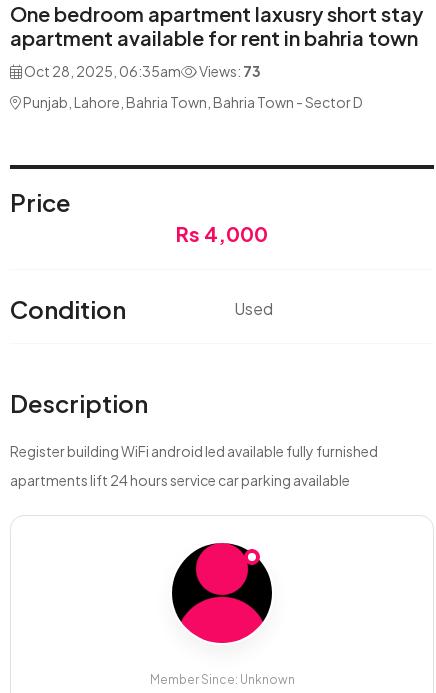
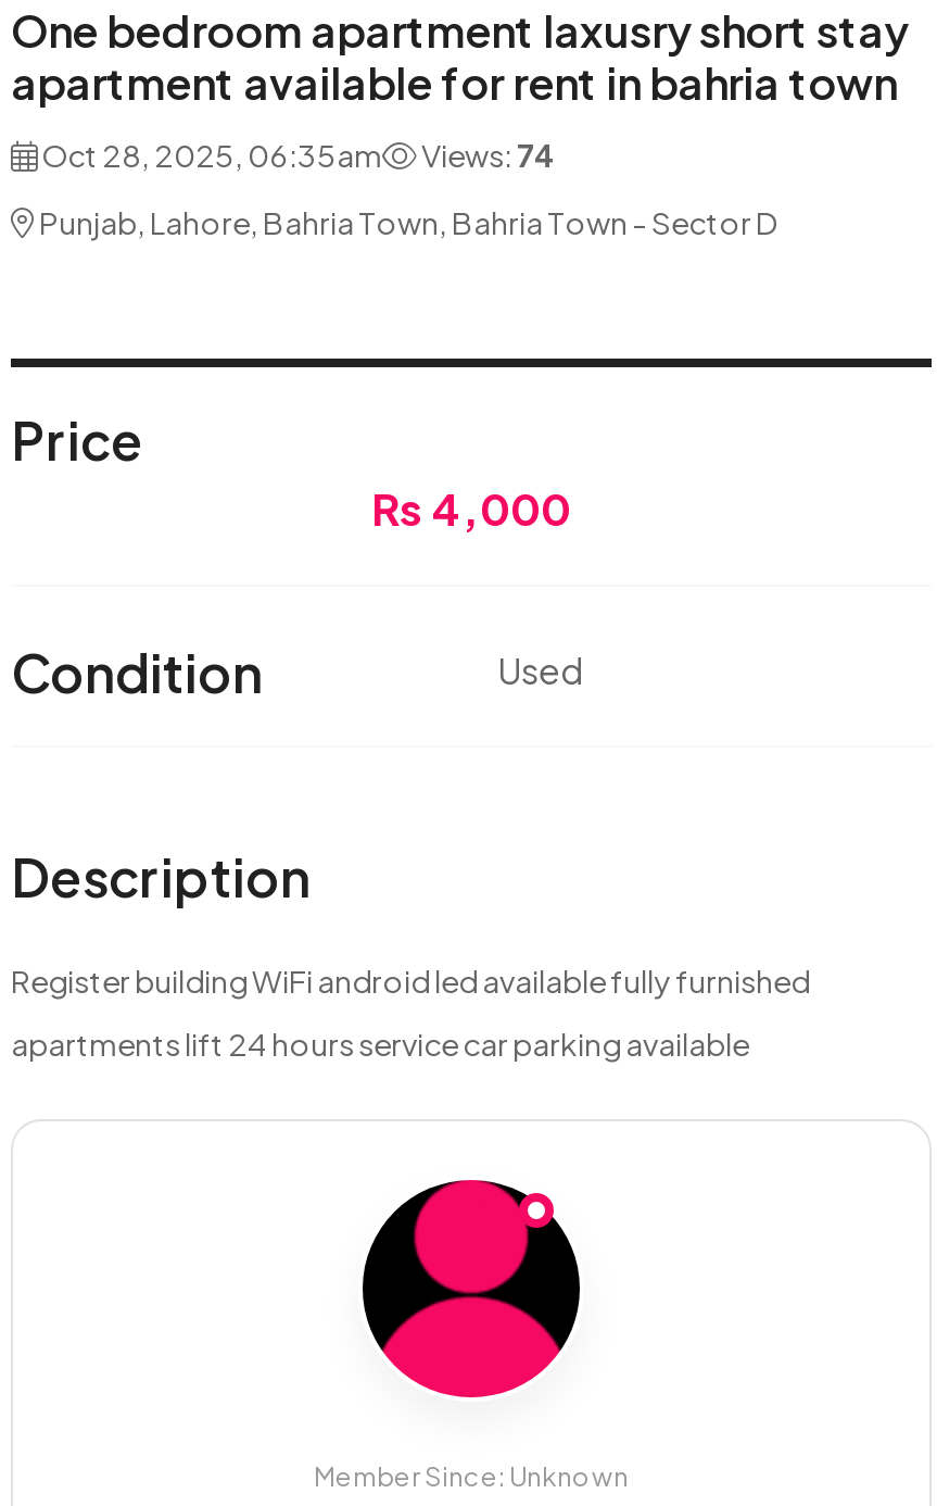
- Oct 28, 2025, 06:35am Views: 73
+ Oct 28, 2025, 06:35am Views: 74
